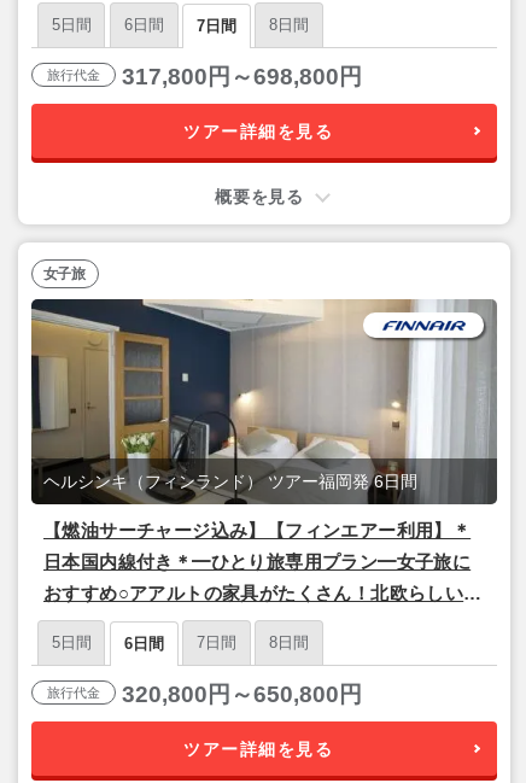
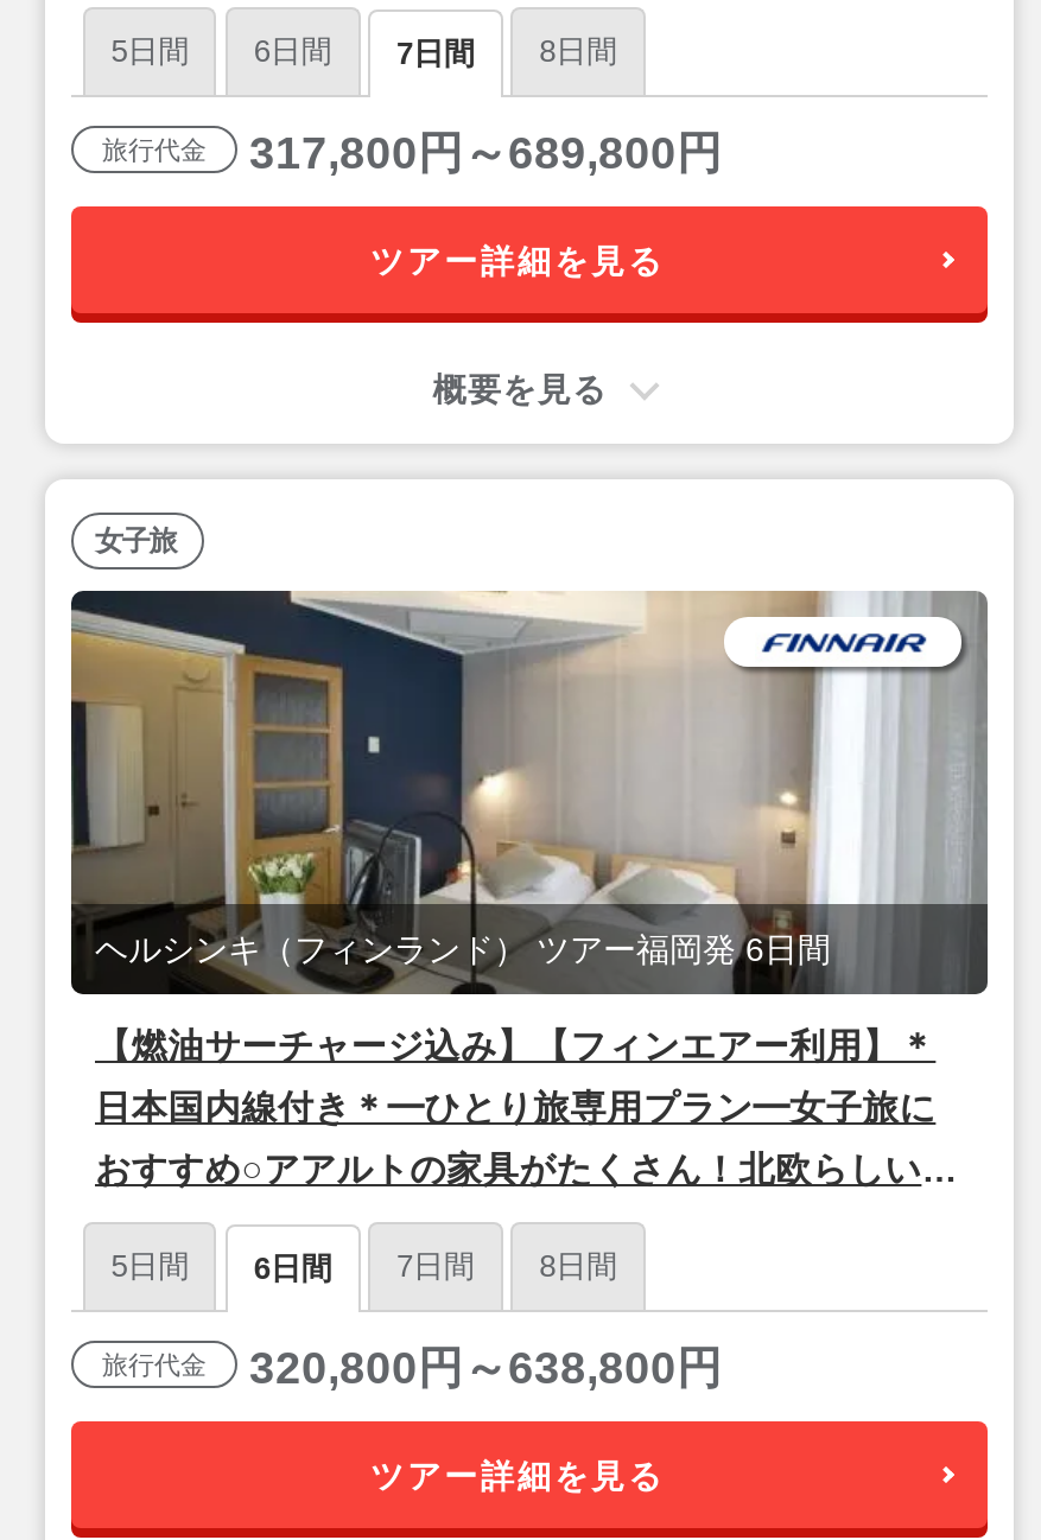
- 旅行代金 317,800円～698,800円
+ 旅行代金 317,800円～689,800円

- 旅行代金 320,800円～650,800円
+ 旅行代金 320,800円～638,800円
